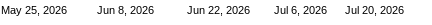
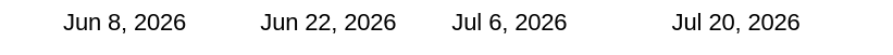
- May 25, 2026
